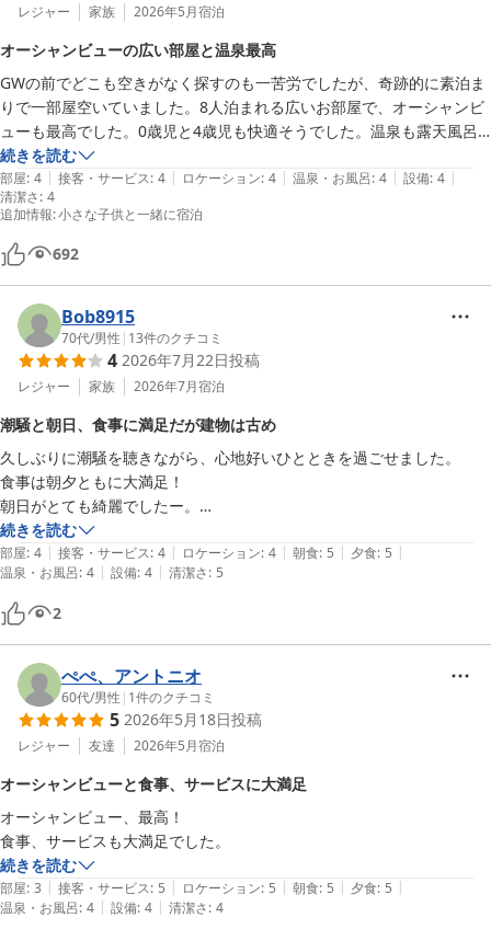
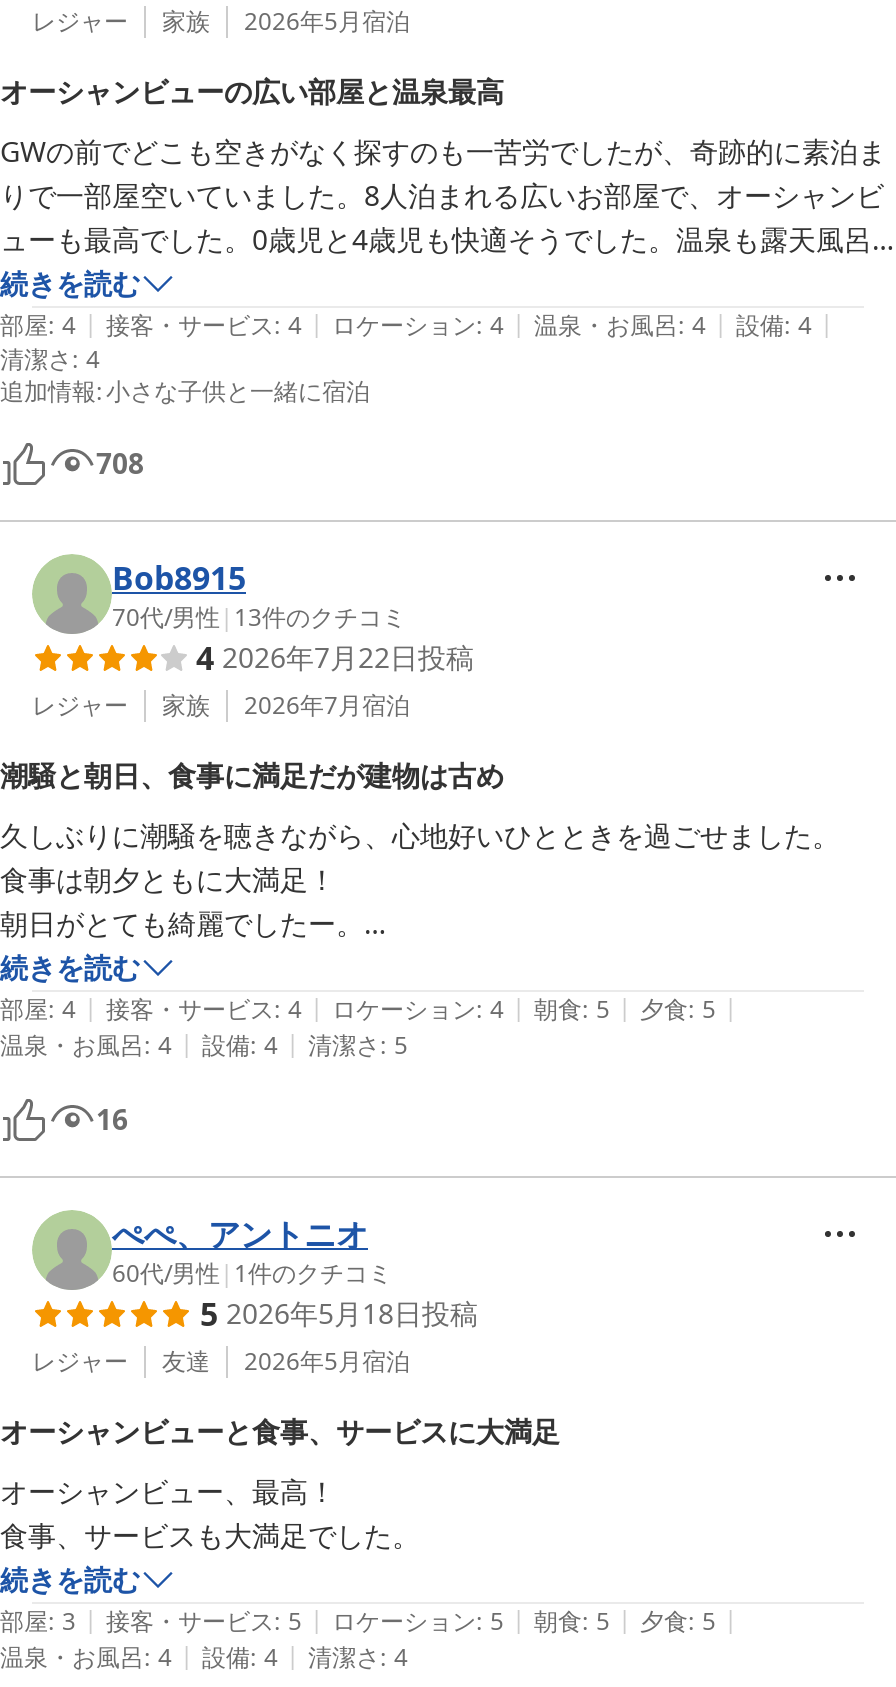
- 692
+ 708

- 2
+ 16
